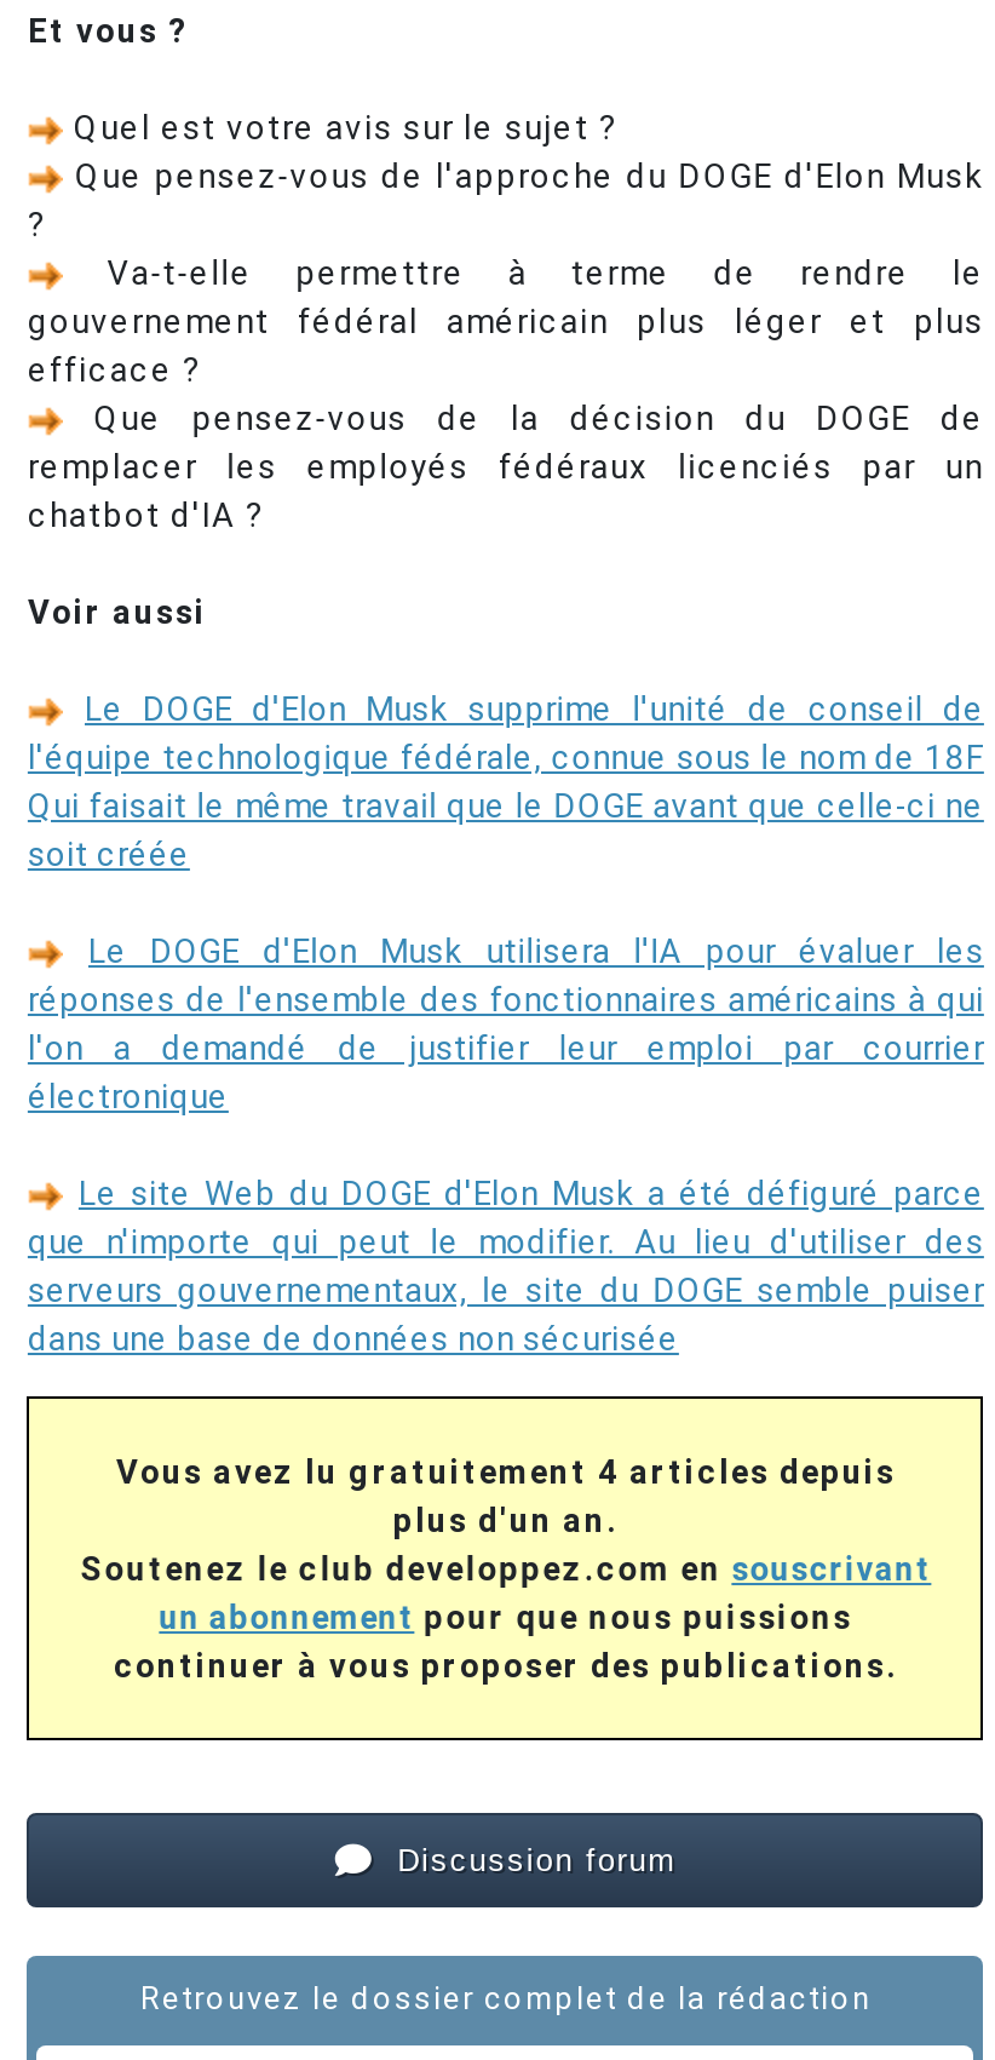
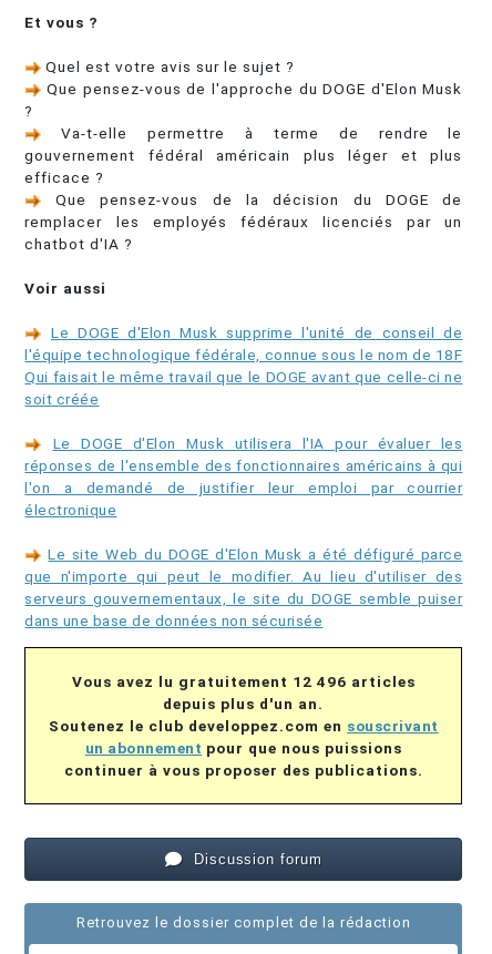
- Vous avez lu gratuitement 4 articles depuis
- plus d'un an.
+ Vous avez lu gratuitement 12 496 articles
+ depuis plus d'un an.
